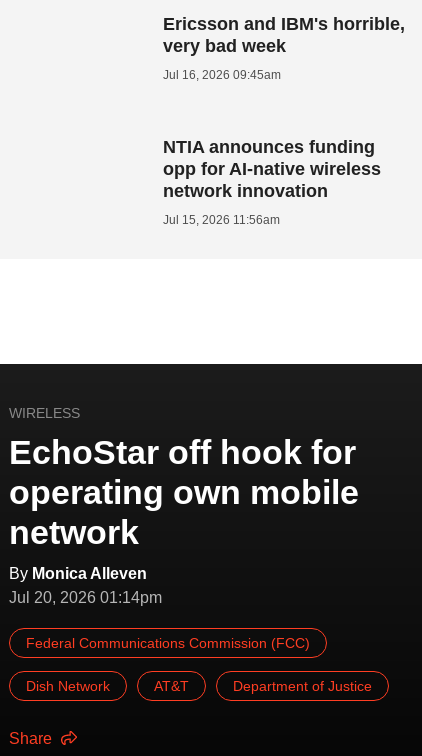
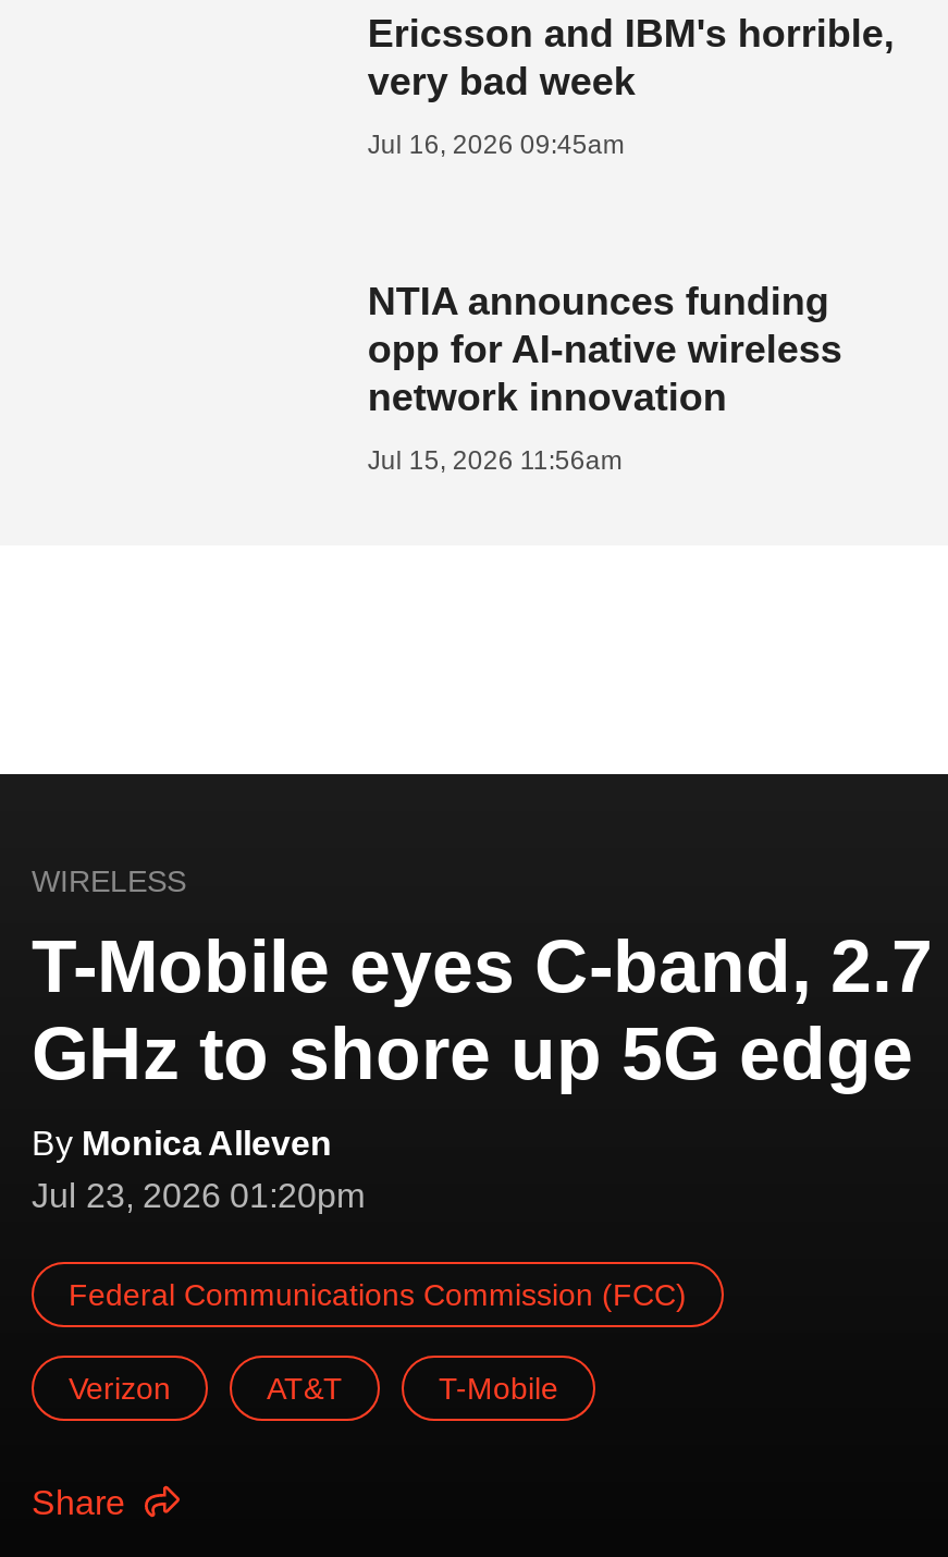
- EchoStar off hook for
- operating own mobile
- network
+ T-Mobile eyes C-band, 2.7
+ GHz to shore up 5G edge

- Jul 20, 2026 01:14pm
+ Jul 23, 2026 01:20pm

- Dish Network
+ Verizon

- Department of Justice
+ T-Mobile
